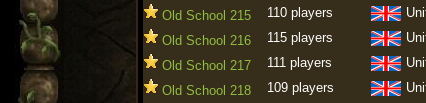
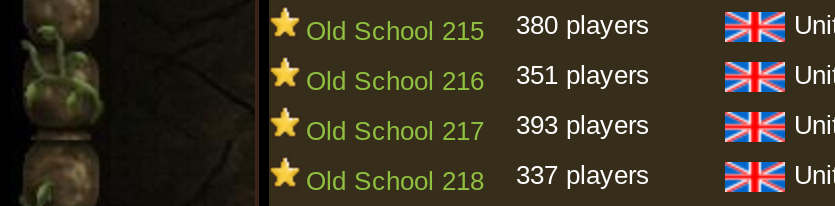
- Old School 215 110 players
+ Old School 215 380 players

- Old School 216 115 players
+ Old School 216 351 players

- Old School 217 111 players
+ Old School 217 393 players

- Old School 218 109 players
+ Old School 218 337 players
